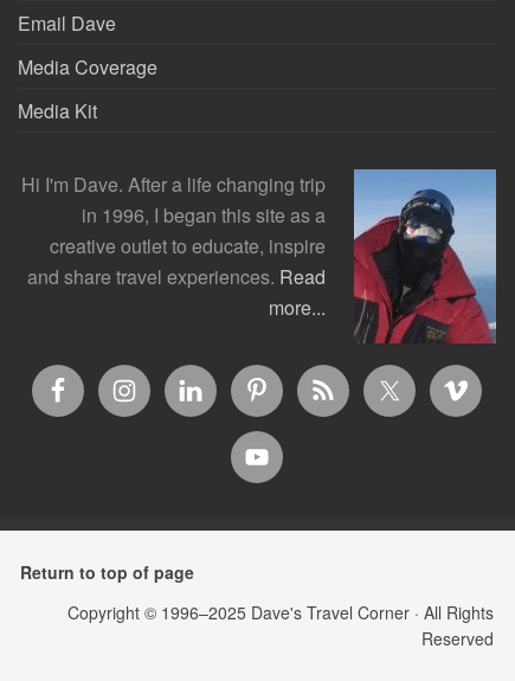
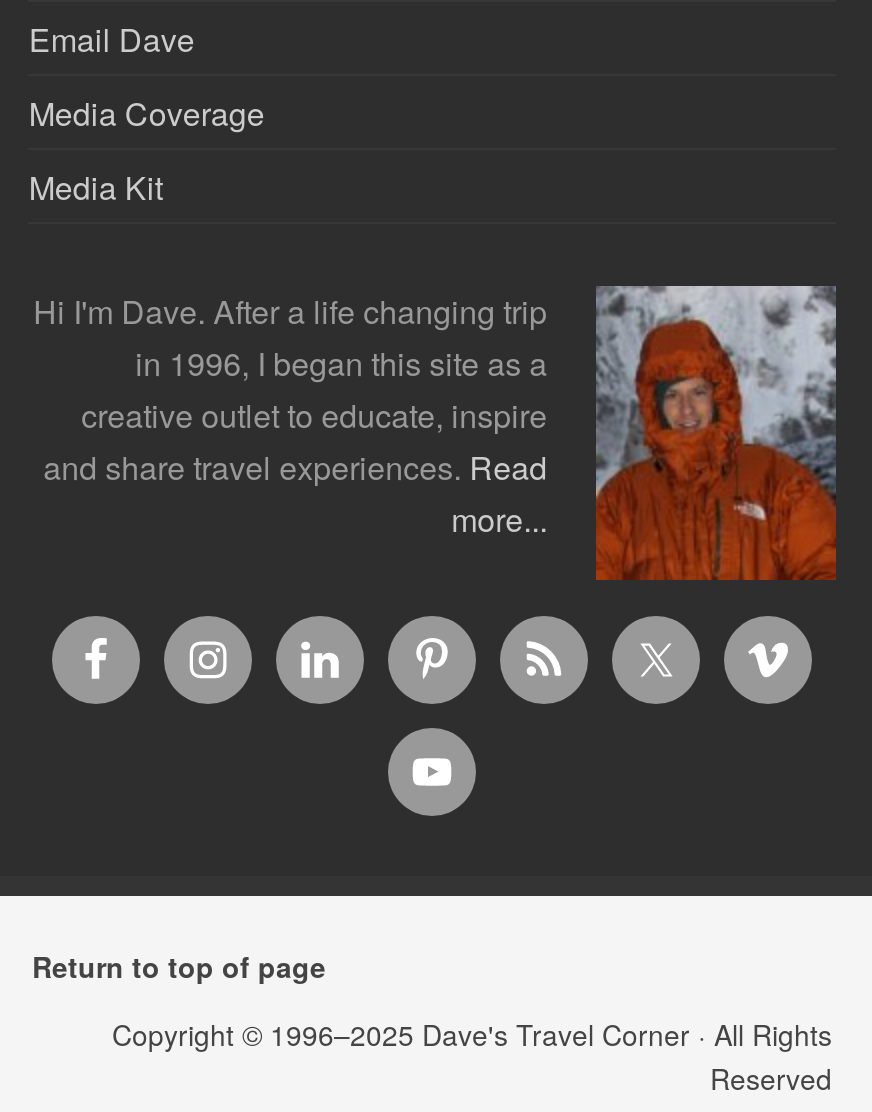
- [image]
+ [image]
